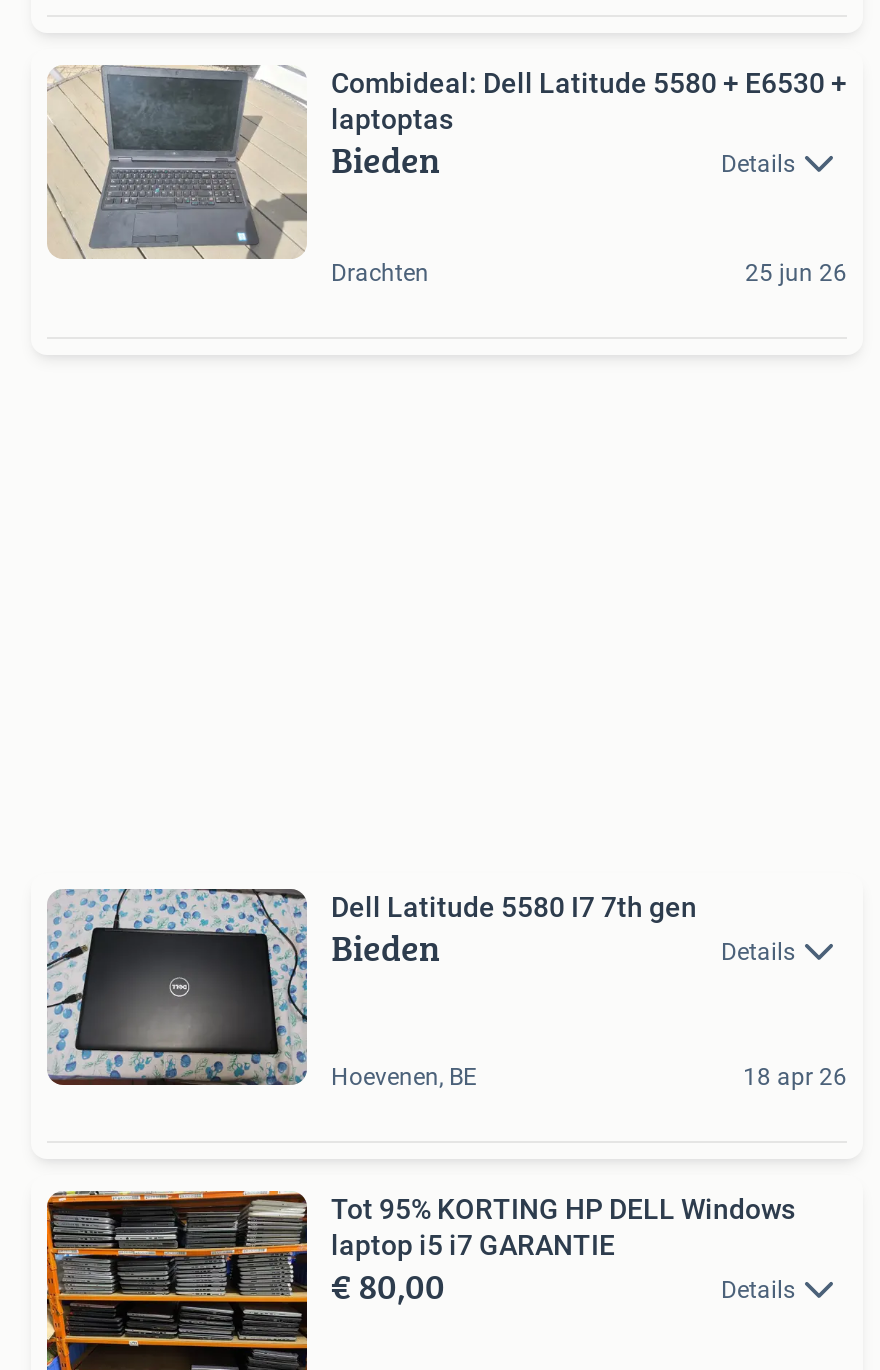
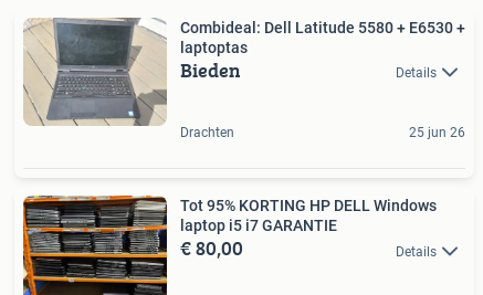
- [image]
- Dell Latitude 5580 I7 7th gen
- Bieden
- Details

- Hoevenen, BE
- 18 apr 26
